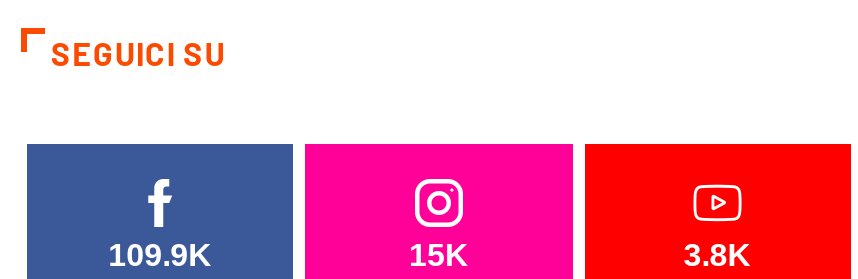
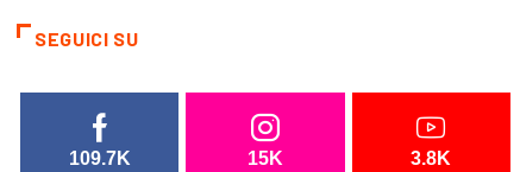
- 109.9K
+ 109.7K
